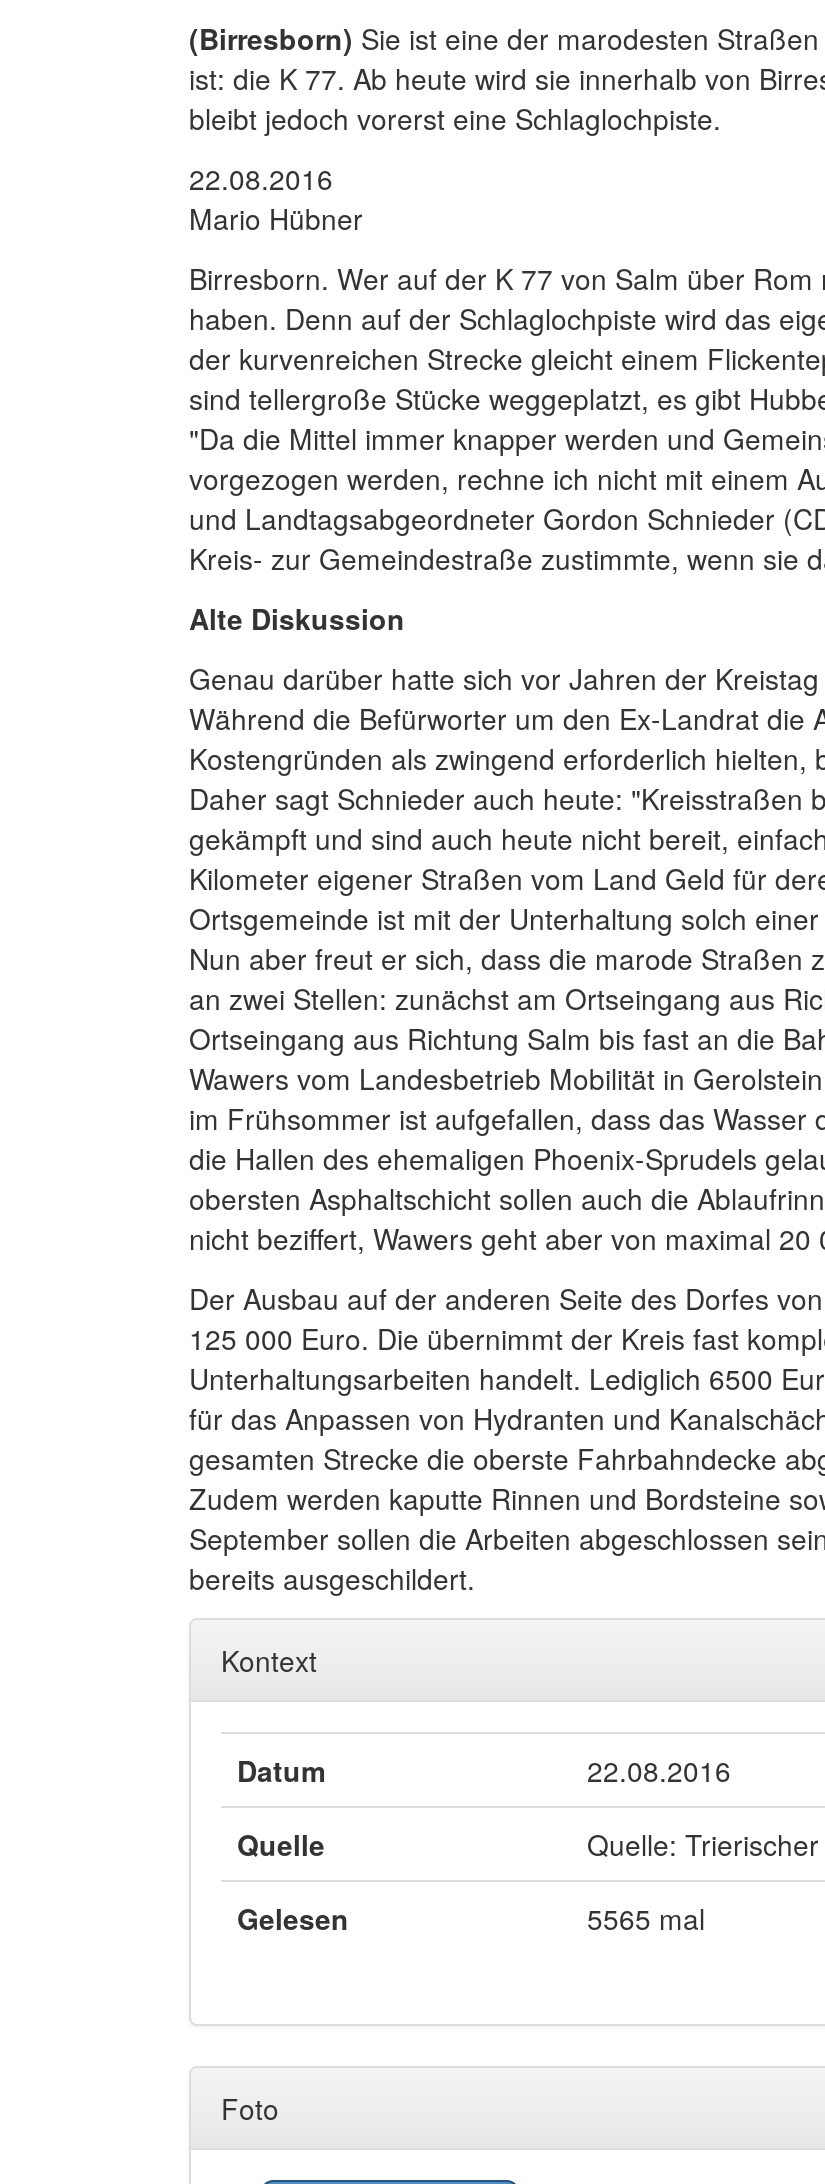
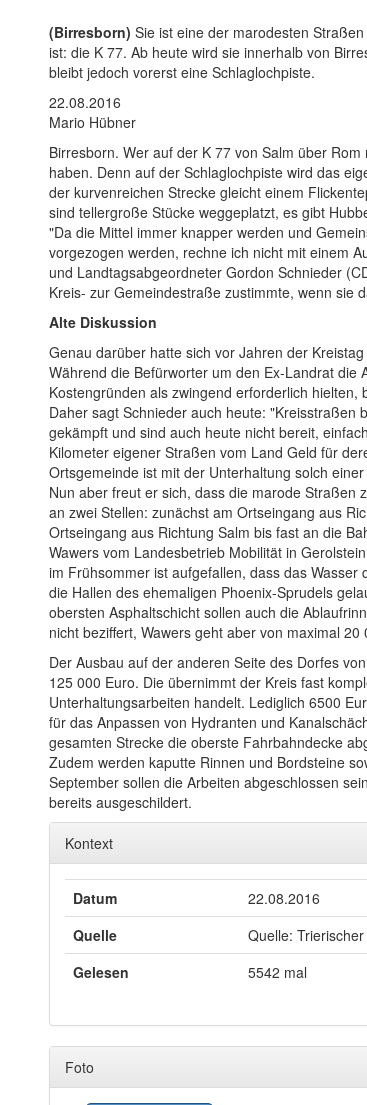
- 5565 mal
+ 5542 mal
